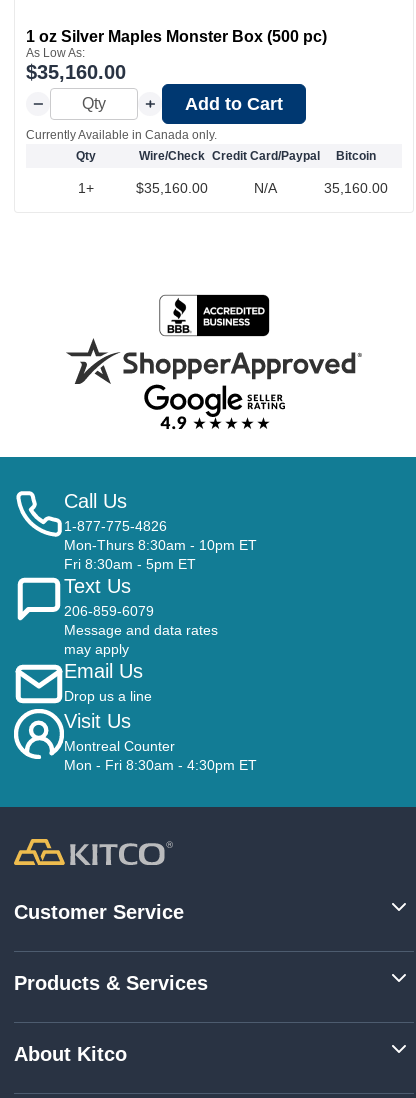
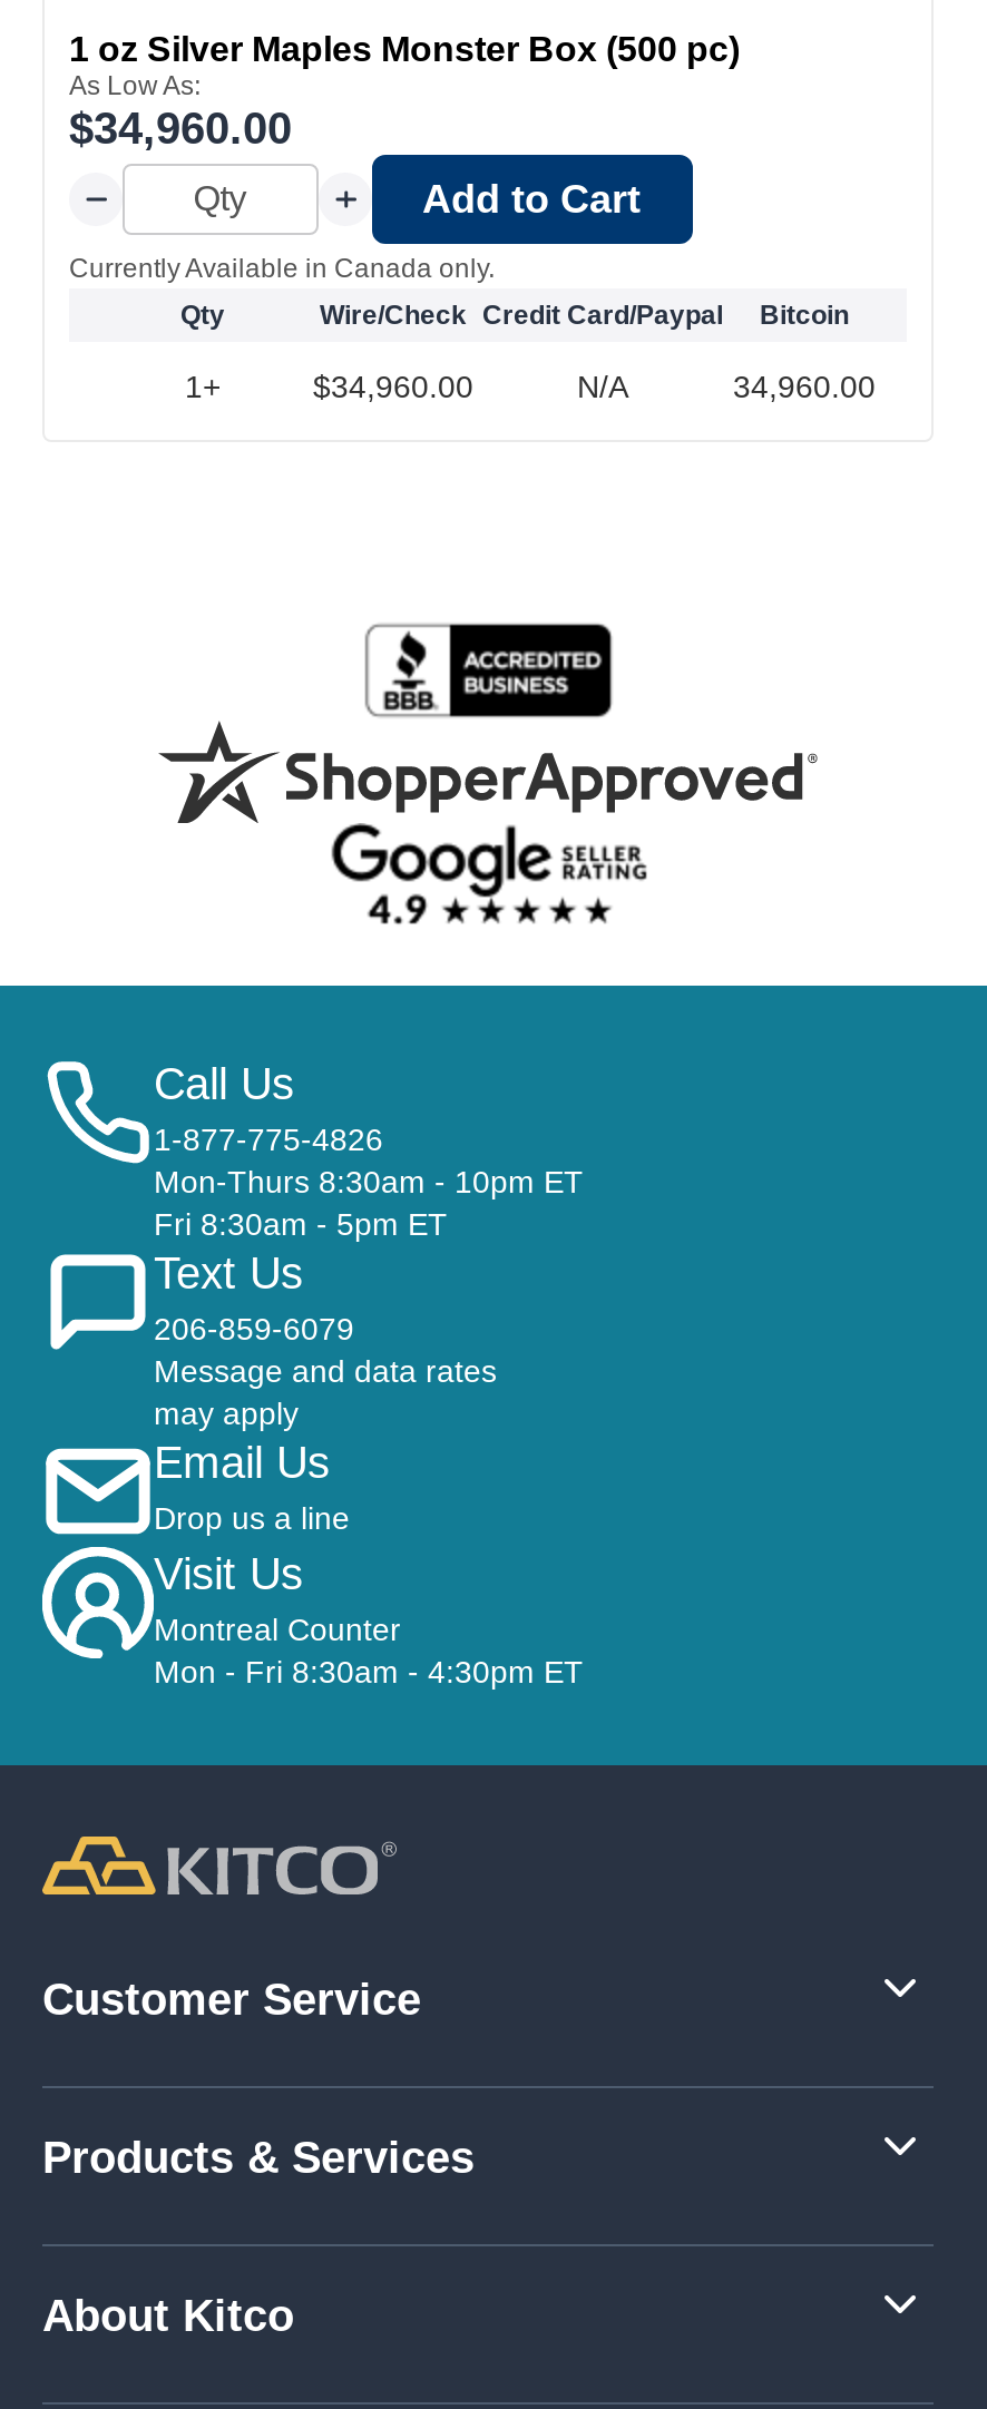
- $35,160.00
+ $34,960.00

- $35,160.00
+ $34,960.00

- 35,160.00
+ 34,960.00
